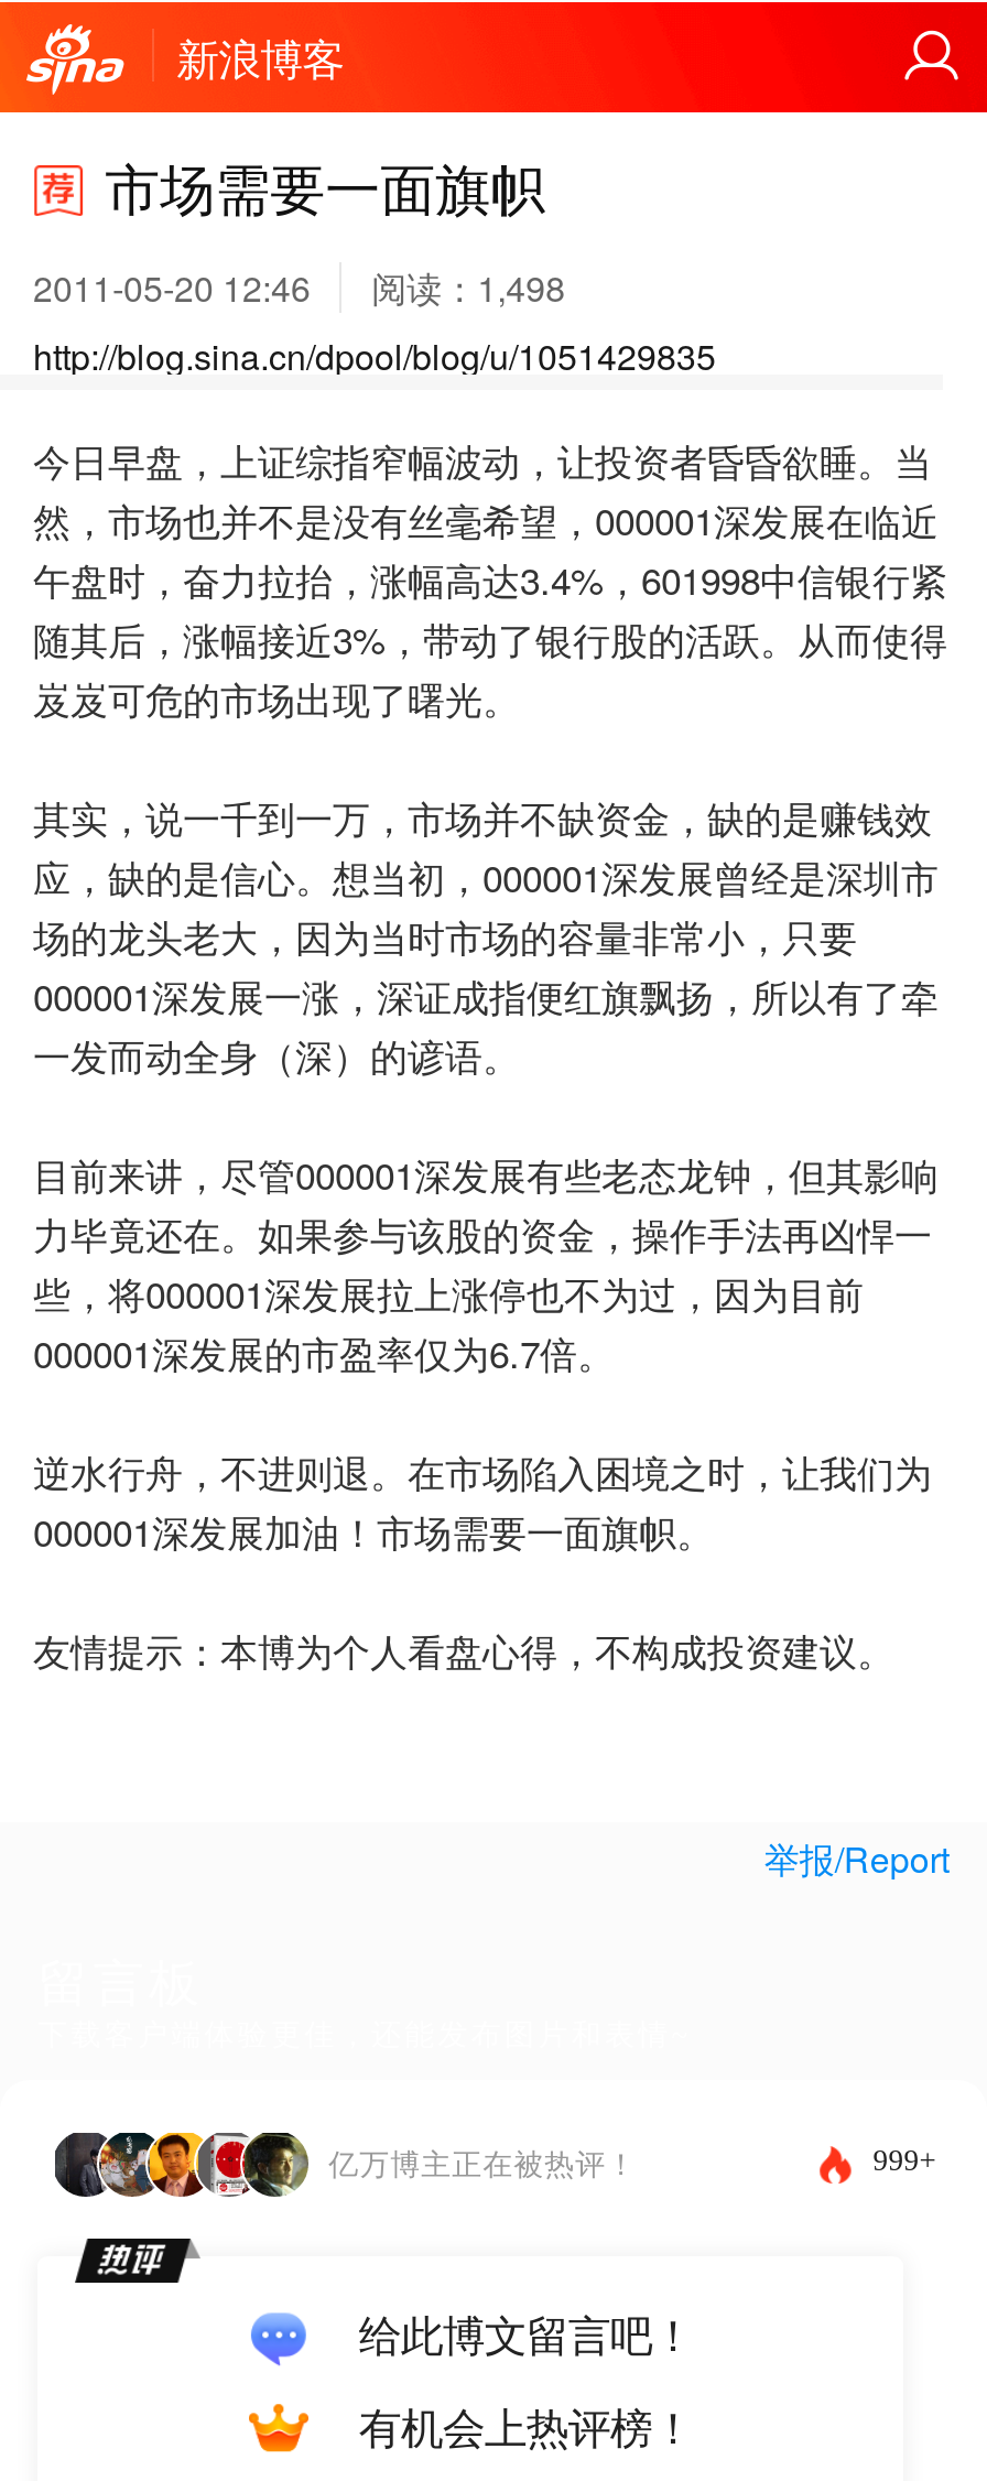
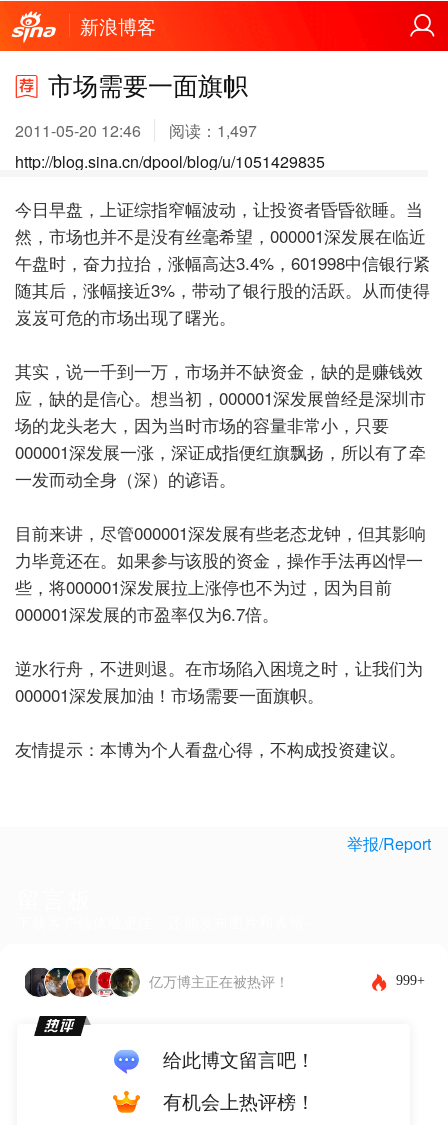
- 2011-05-20 12:46 阅读：1,498
+ 2011-05-20 12:46 阅读：1,497
